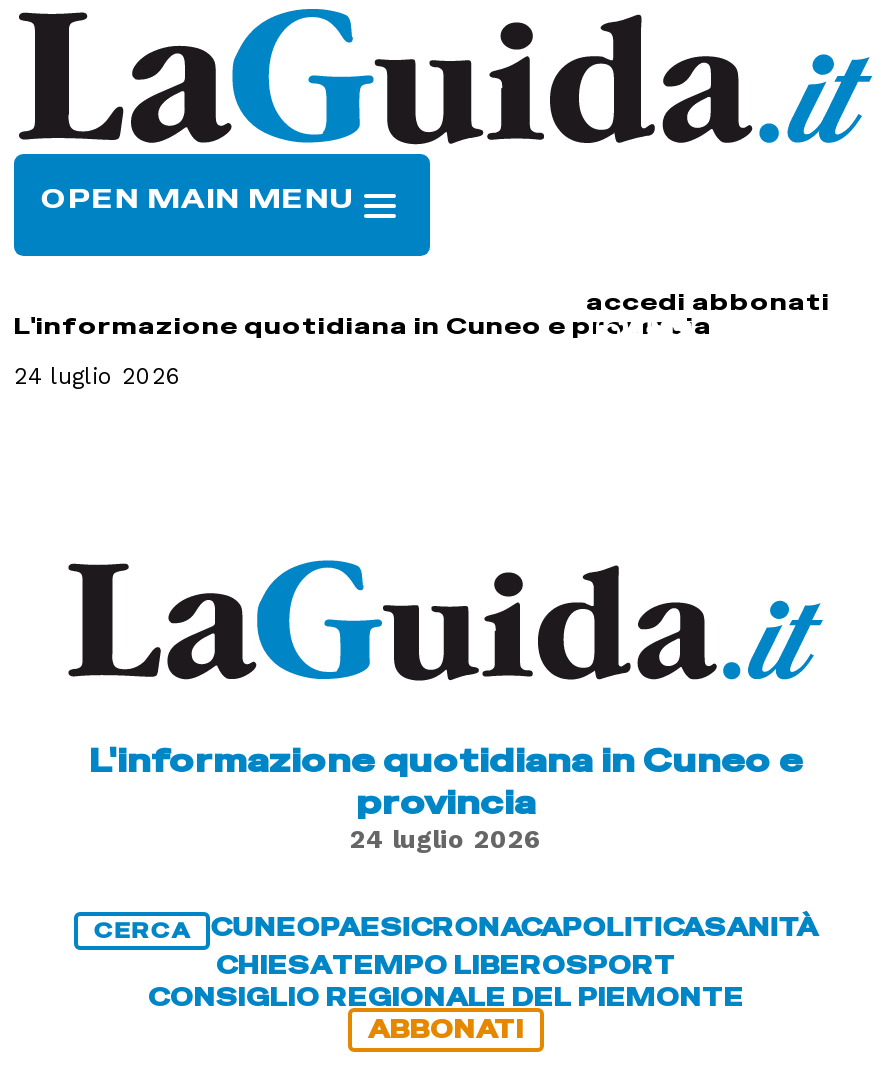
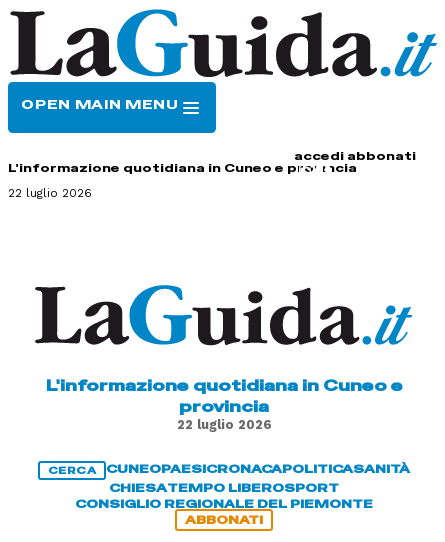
- 24 luglio 2026
+ 22 luglio 2026

- 24 luglio 2026
+ 22 luglio 2026
